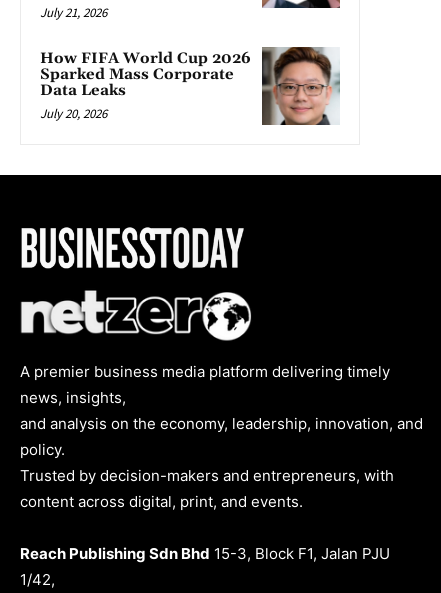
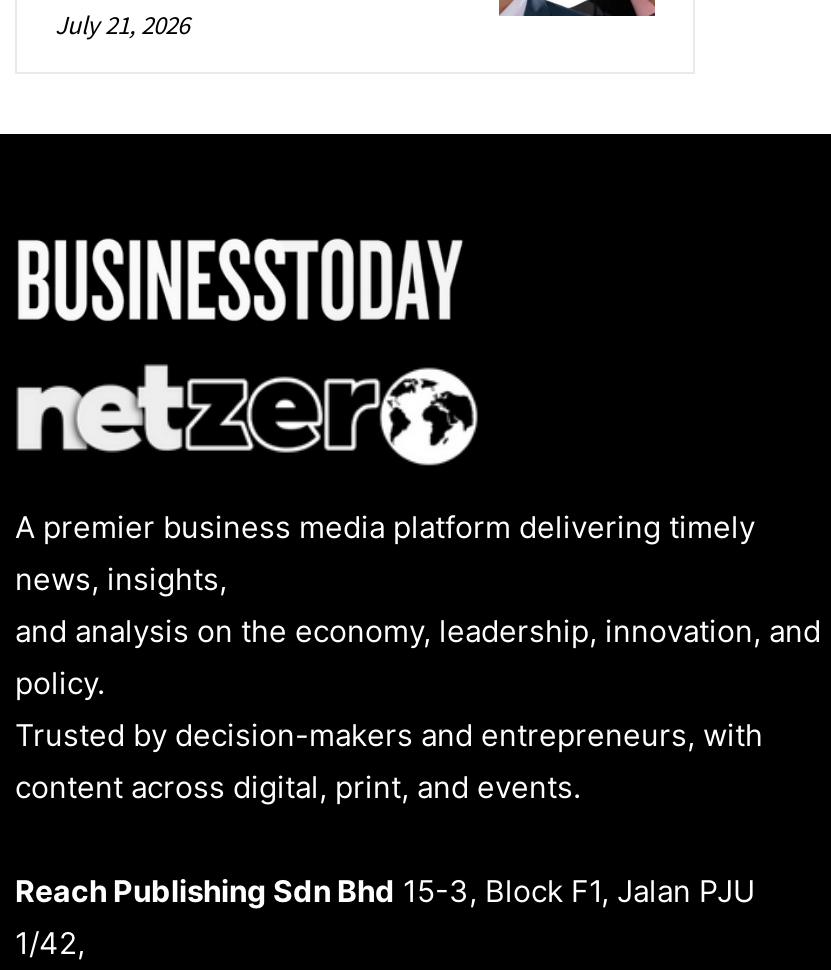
- [image]
- How FIFA World Cup 2026
- Sparked Mass Corporate
- Data Leaks
- July 20, 2026
